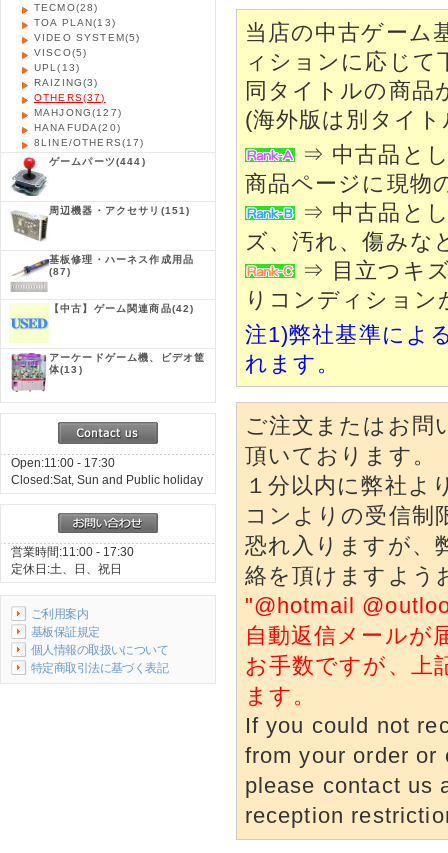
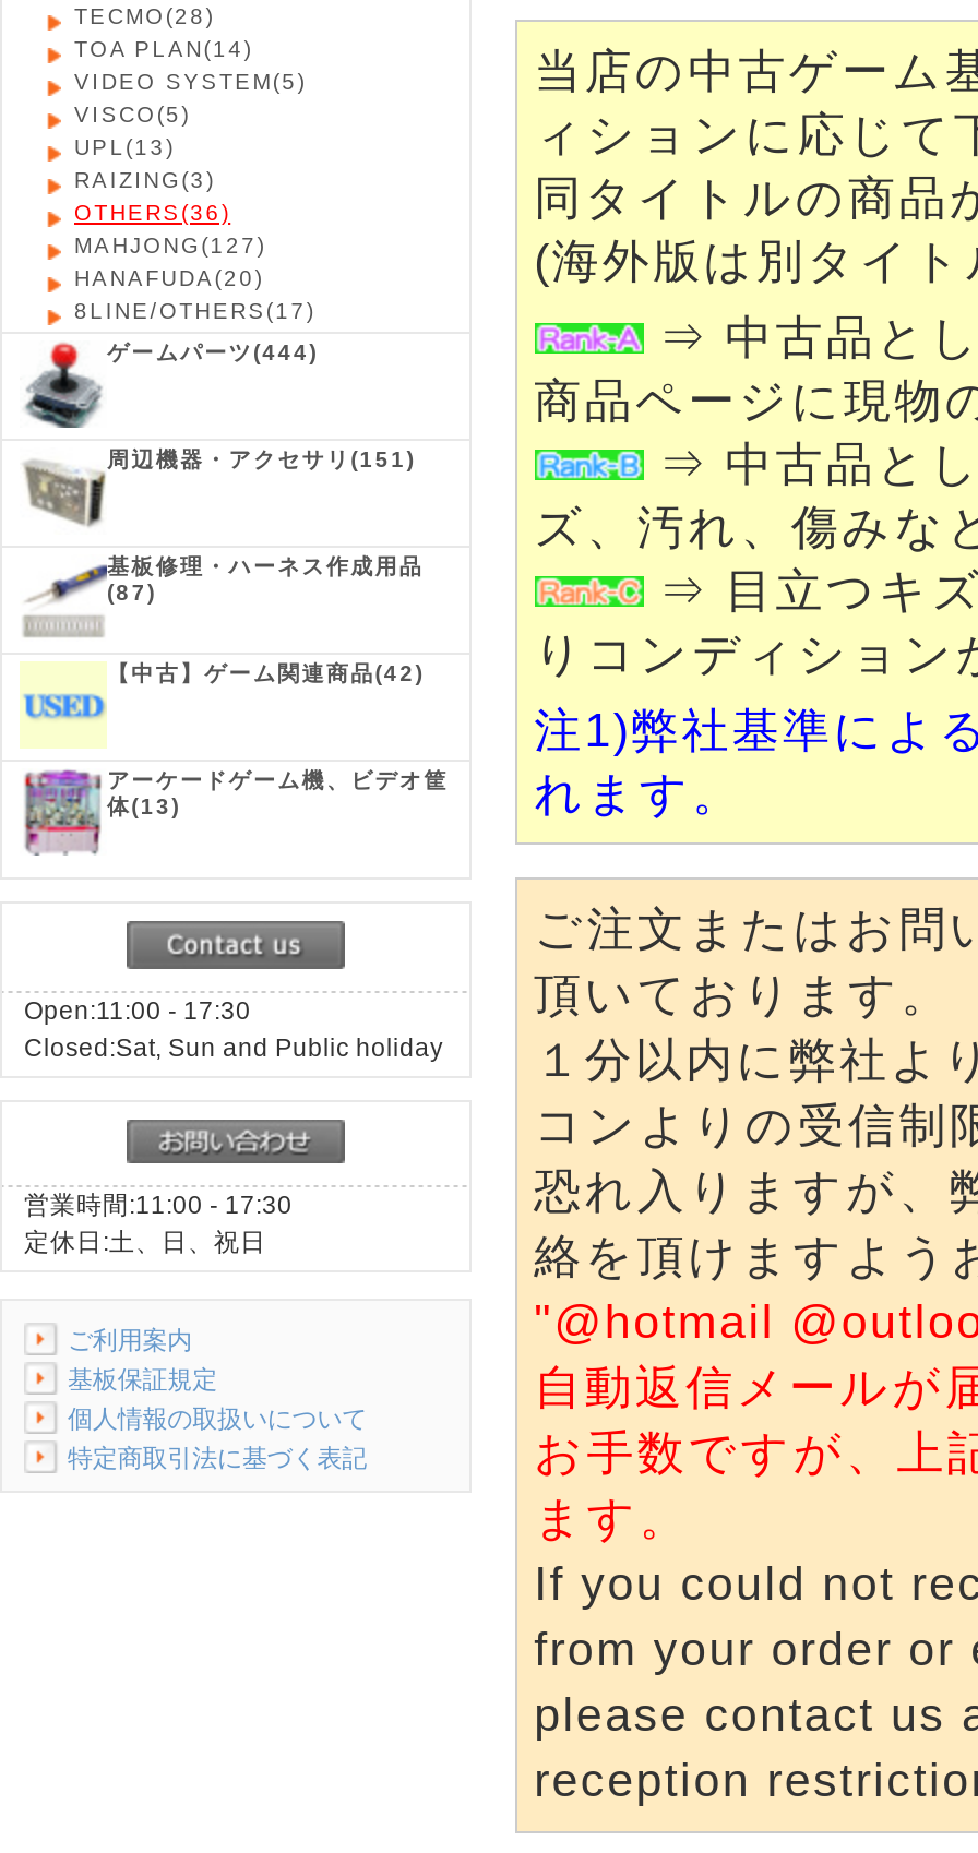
- TOA PLAN (13)
+ TOA PLAN (14)

- OTHERS (37)
+ OTHERS (36)
